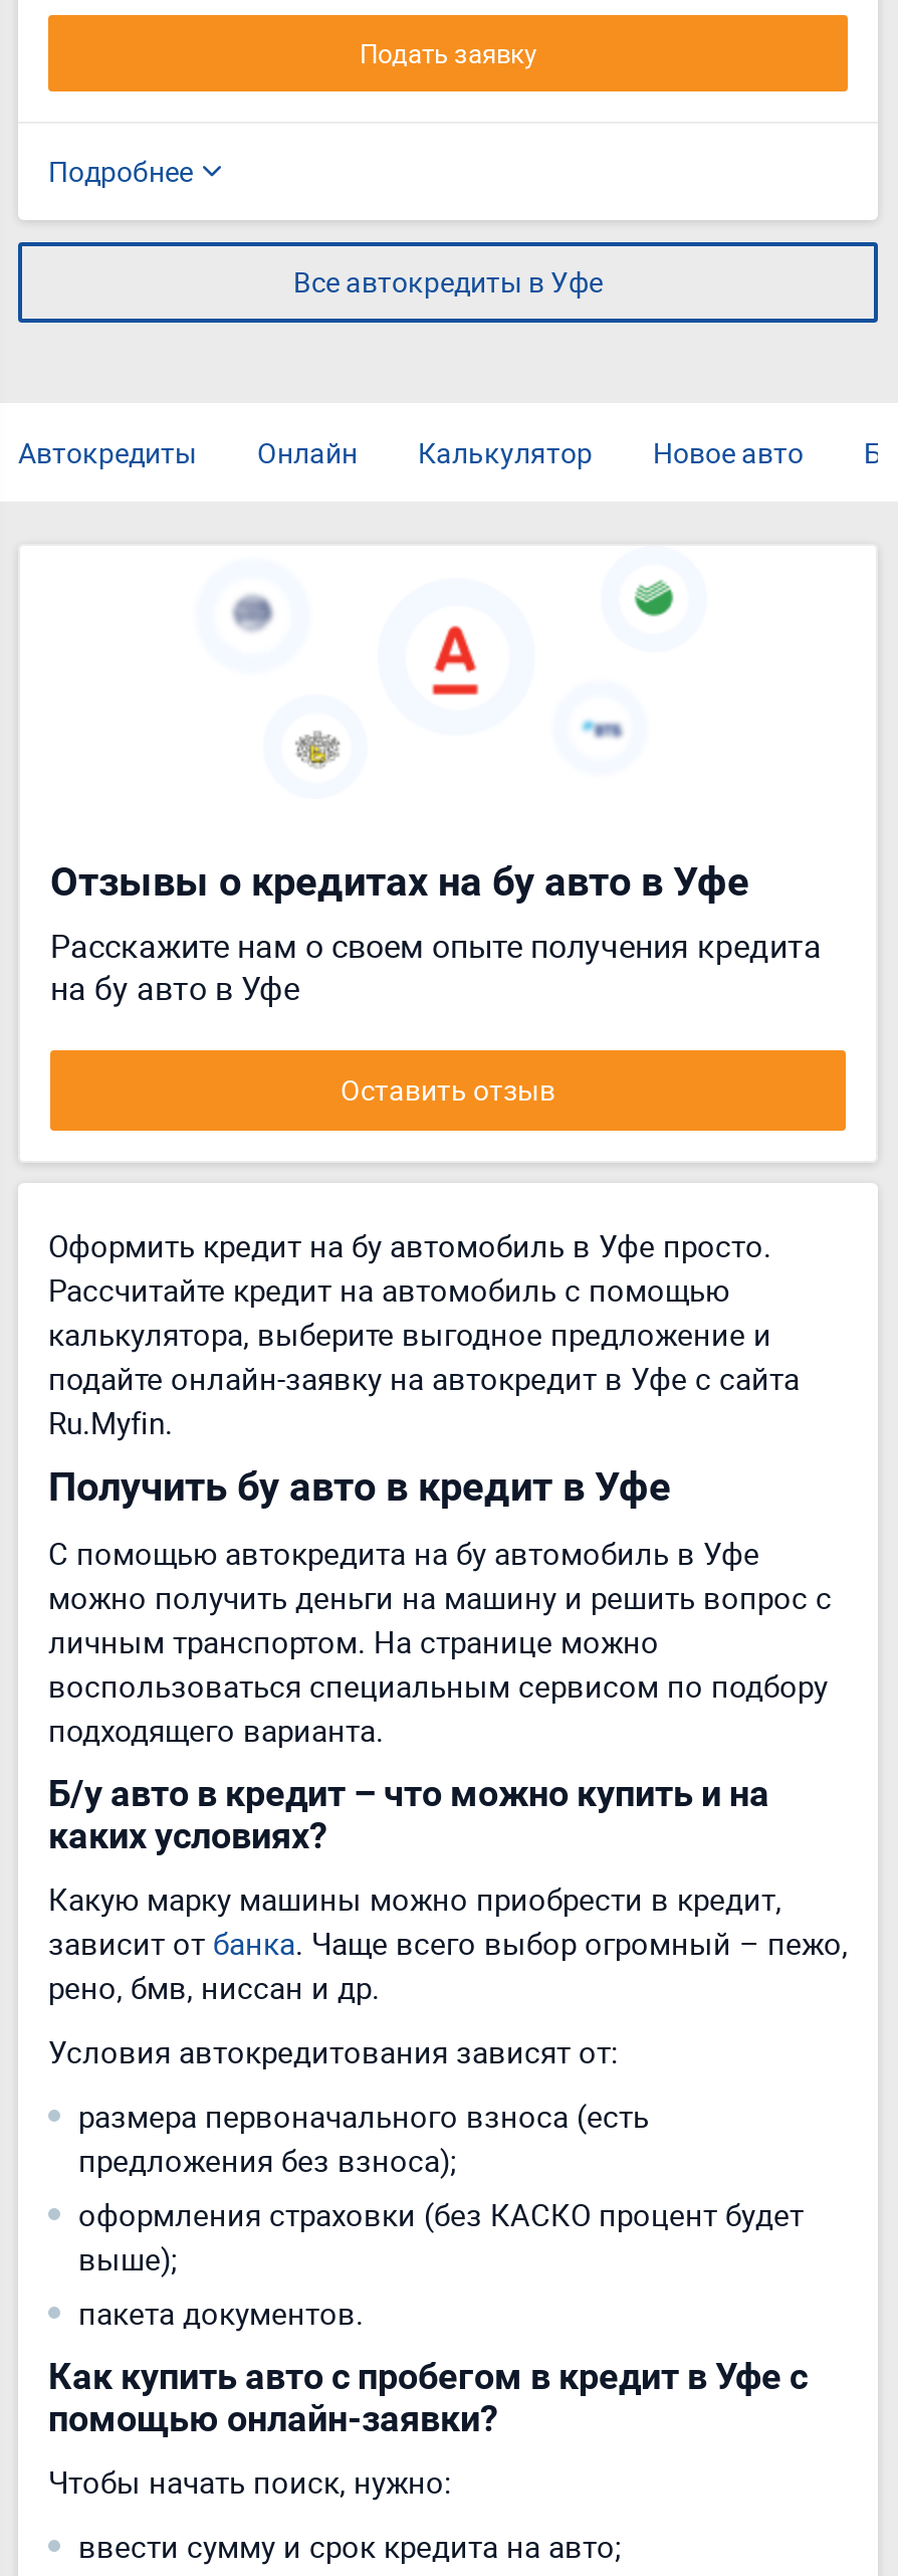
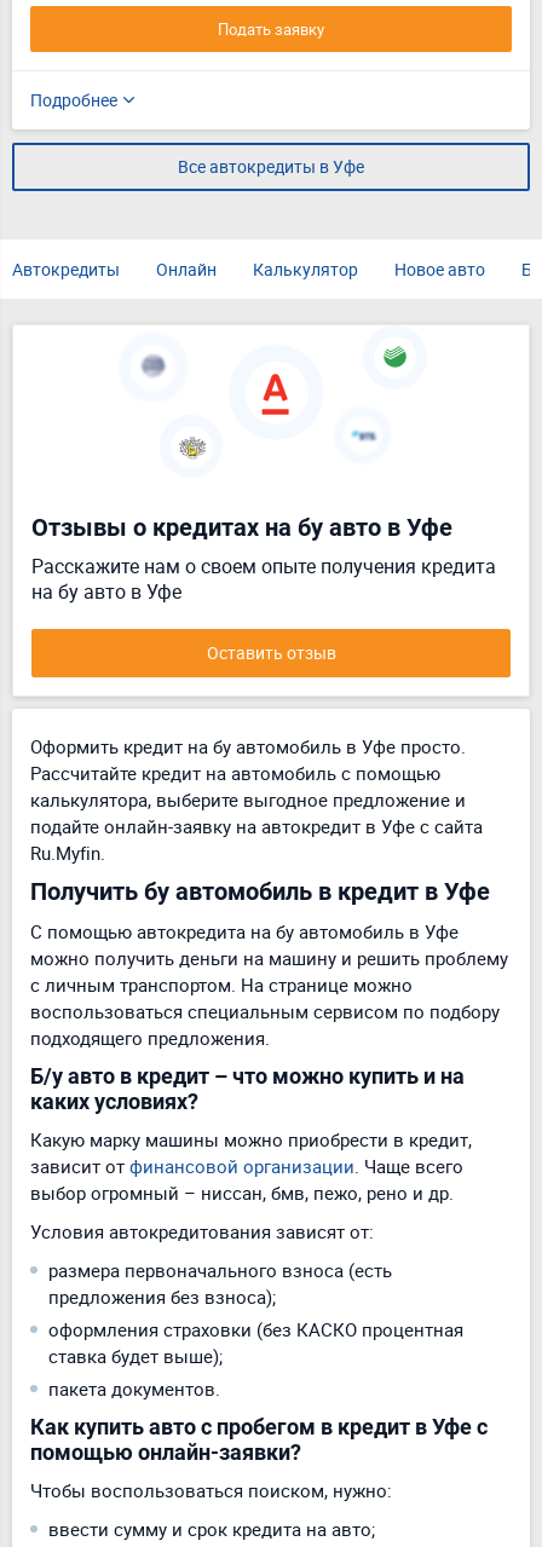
- Получить бу авто в кредит в Уфе
+ Получить бу автомобиль в кредит в Уфе

- можно получить деньги на машину и решить вопрос с
- личным транспортом. На странице можно
+ можно получить деньги на машину и решить проблему
+ с личным транспортом. На странице можно

- подходящего варианта.
+ подходящего предложения.

- зависит от банка. Чаще всего выбор огромный – пежо,
- рено, бмв, ниссан и др.
+ зависит от финансовой организации. Чаще всего
+ выбор огромный – ниссан, бмв, пежо, рено и др.

- оформления страховки (без КАСКО процент будет
- выше);
+ оформления страховки (без КАСКО процентная
+ ставка будет выше);

- Чтобы начать поиск, нужно:
+ Чтобы воспользоваться поиском, нужно:
